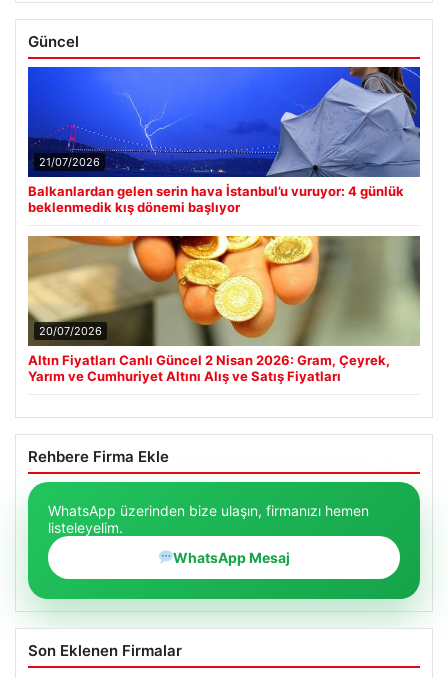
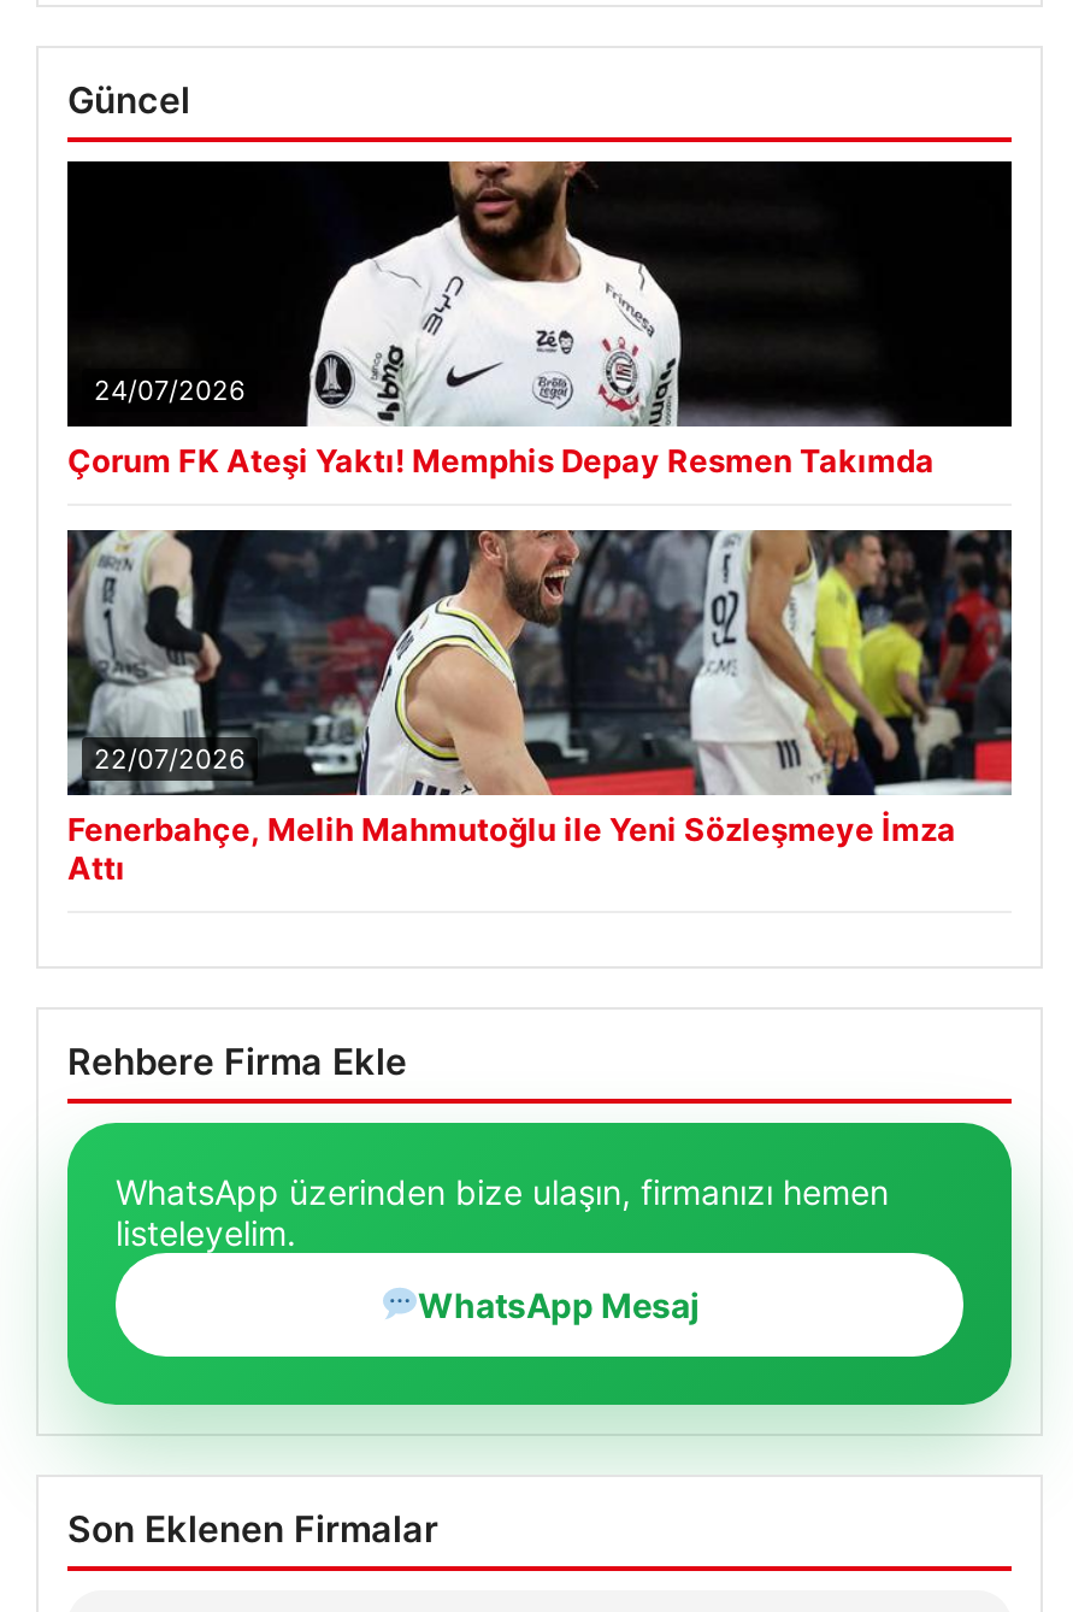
- [image]
- 21/07/2026
+ [image]
+ 24/07/2026

- Balkanlardan gelen serin hava İstanbul’u vuruyor: 4 günlük
- beklenmedik kış dönemi başlıyor
+ Çorum FK Ateşi Yaktı! Memphis Depay Resmen Takımda

- [image]
- 20/07/2026
+ [image]
+ 22/07/2026

- Altın Fiyatları Canlı Güncel 2 Nisan 2026: Gram, Çeyrek,
- Yarım ve Cumhuriyet Altını Alış ve Satış Fiyatları
+ Fenerbahçe, Melih Mahmutoğlu ile Yeni Sözleşmeye İmza
+ Attı
